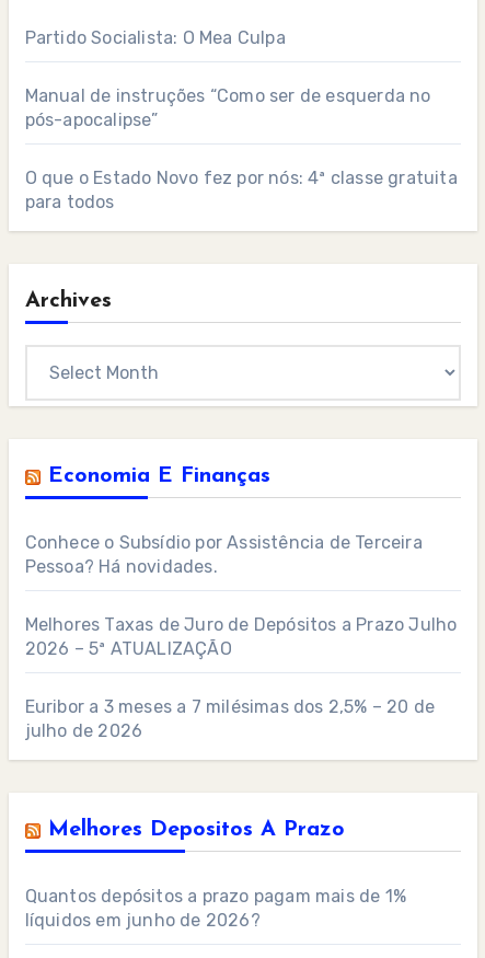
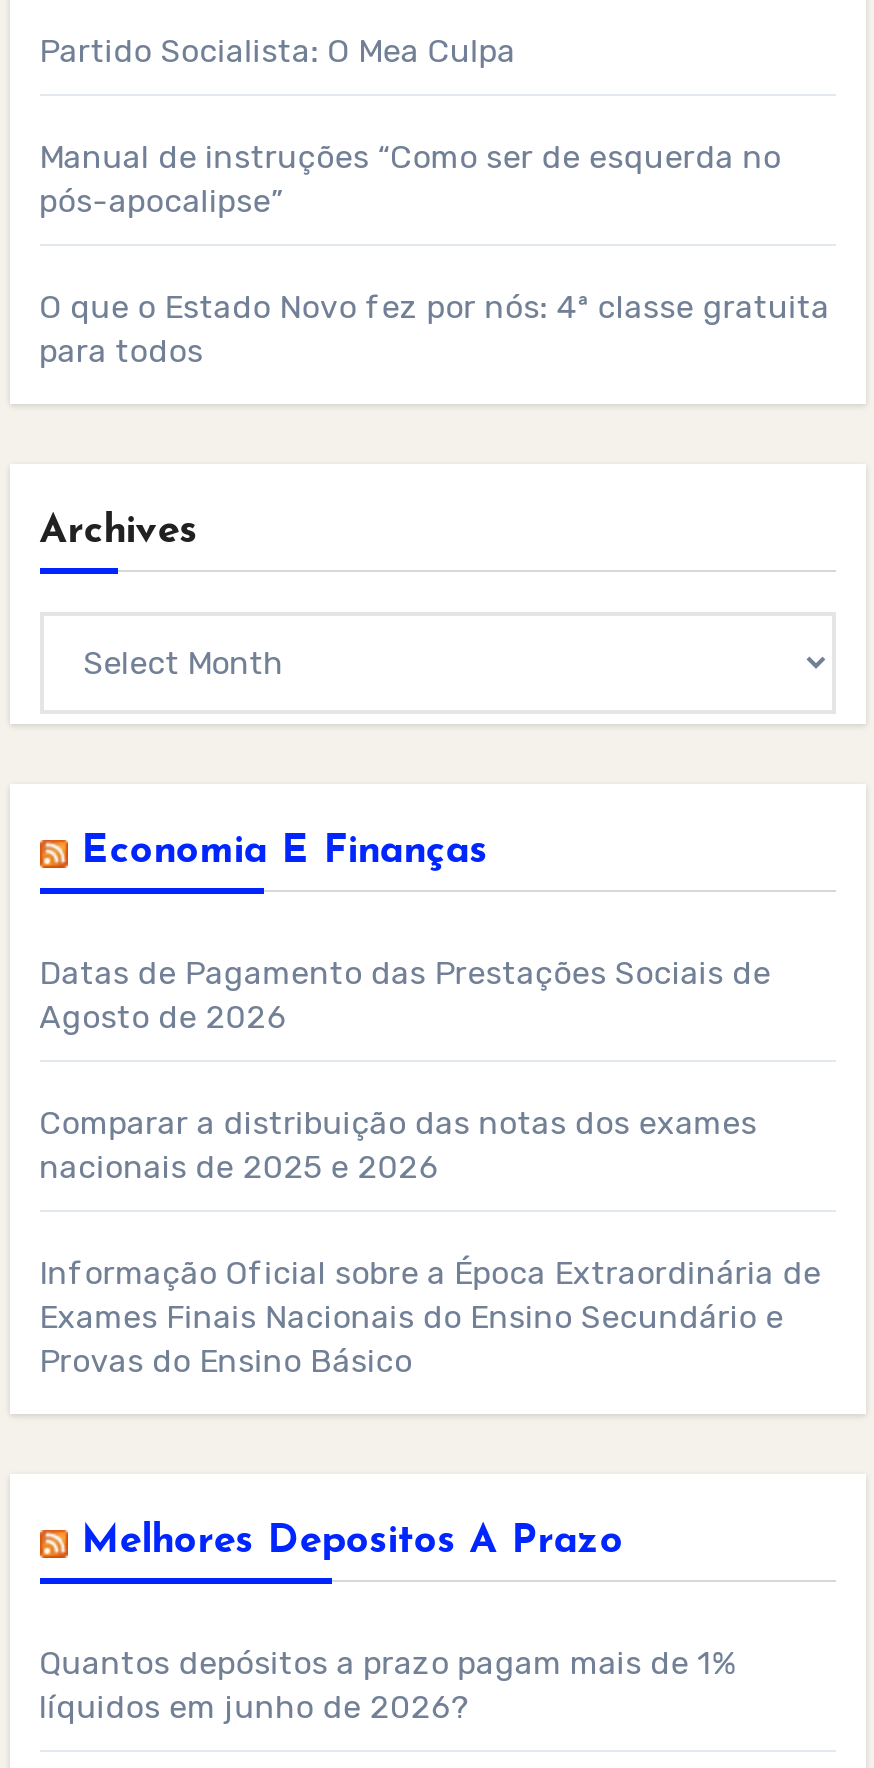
- Conhece o Subsídio por Assistência de Terceira
- Pessoa? Há novidades.
+ Datas de Pagamento das Prestações Sociais de
+ Agosto de 2026

- Melhores Taxas de Juro de Depósitos a Prazo Julho
- 2026 – 5ª ATUALIZAÇÃO
+ Comparar a distribuição das notas dos exames
+ nacionais de 2025 e 2026

- Euribor a 3 meses a 7 milésimas dos 2,5% – 20 de
- julho de 2026
+ Informação Oficial sobre a Época Extraordinária de
+ Exames Finais Nacionais do Ensino Secundário e
+ Provas do Ensino Básico
